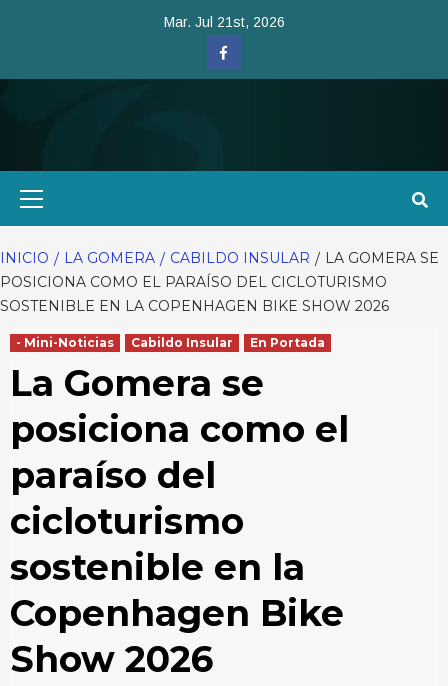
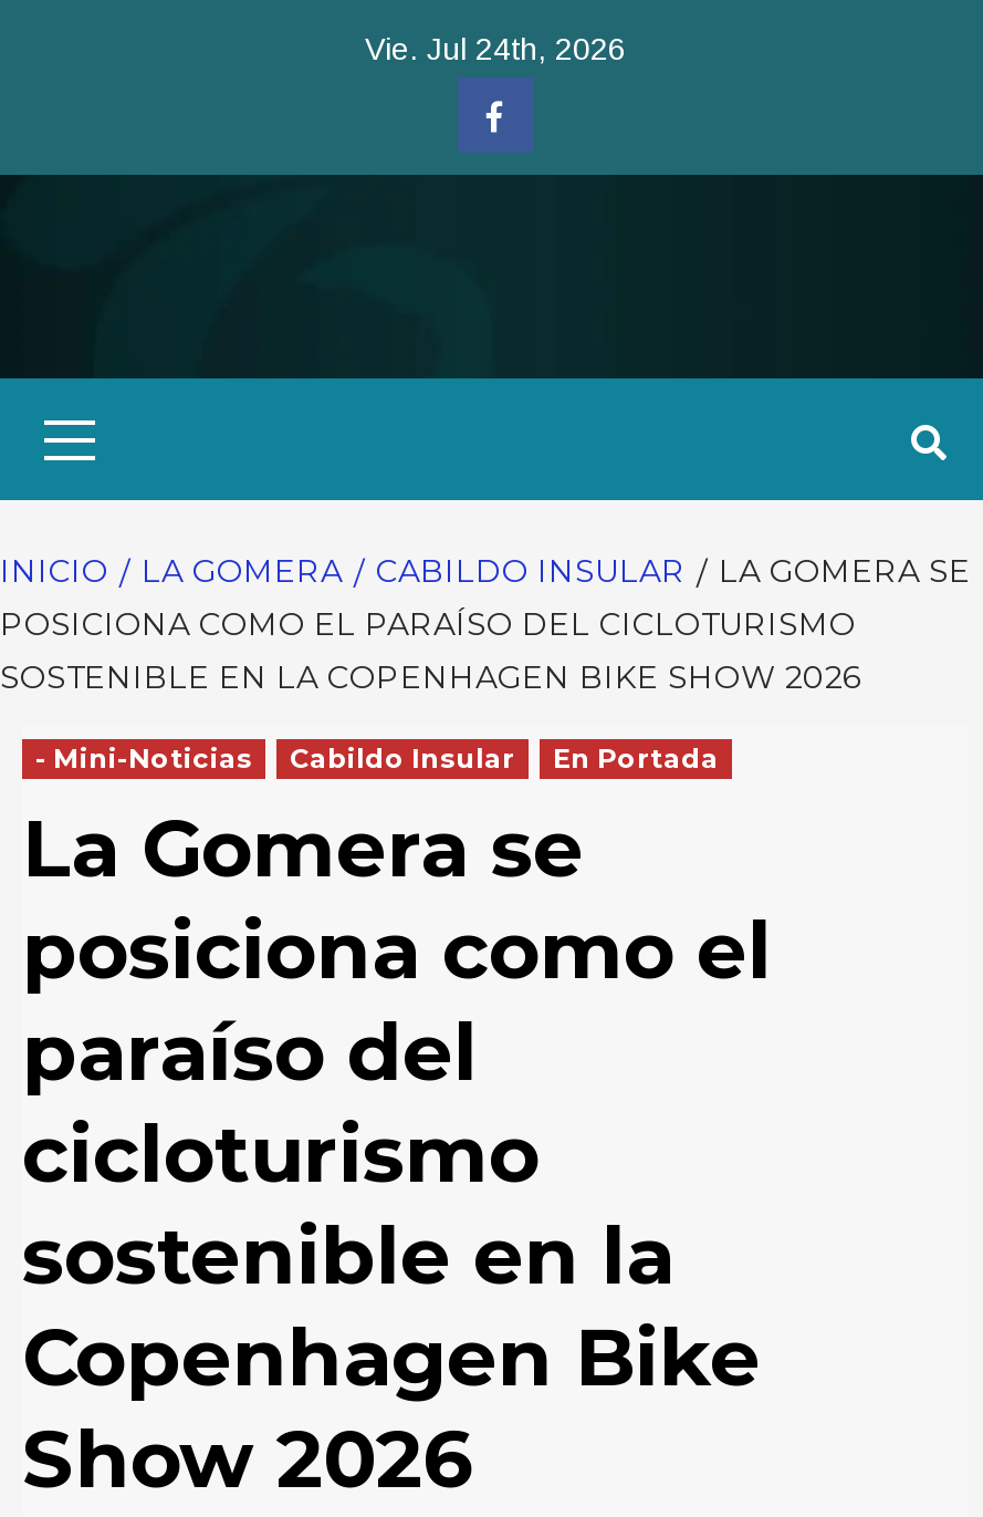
- Mar. Jul 21st, 2026
+ Vie. Jul 24th, 2026
